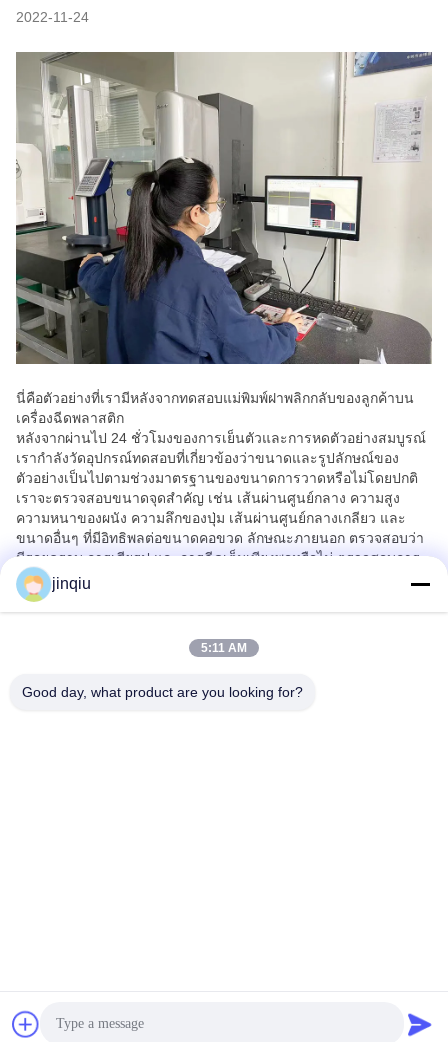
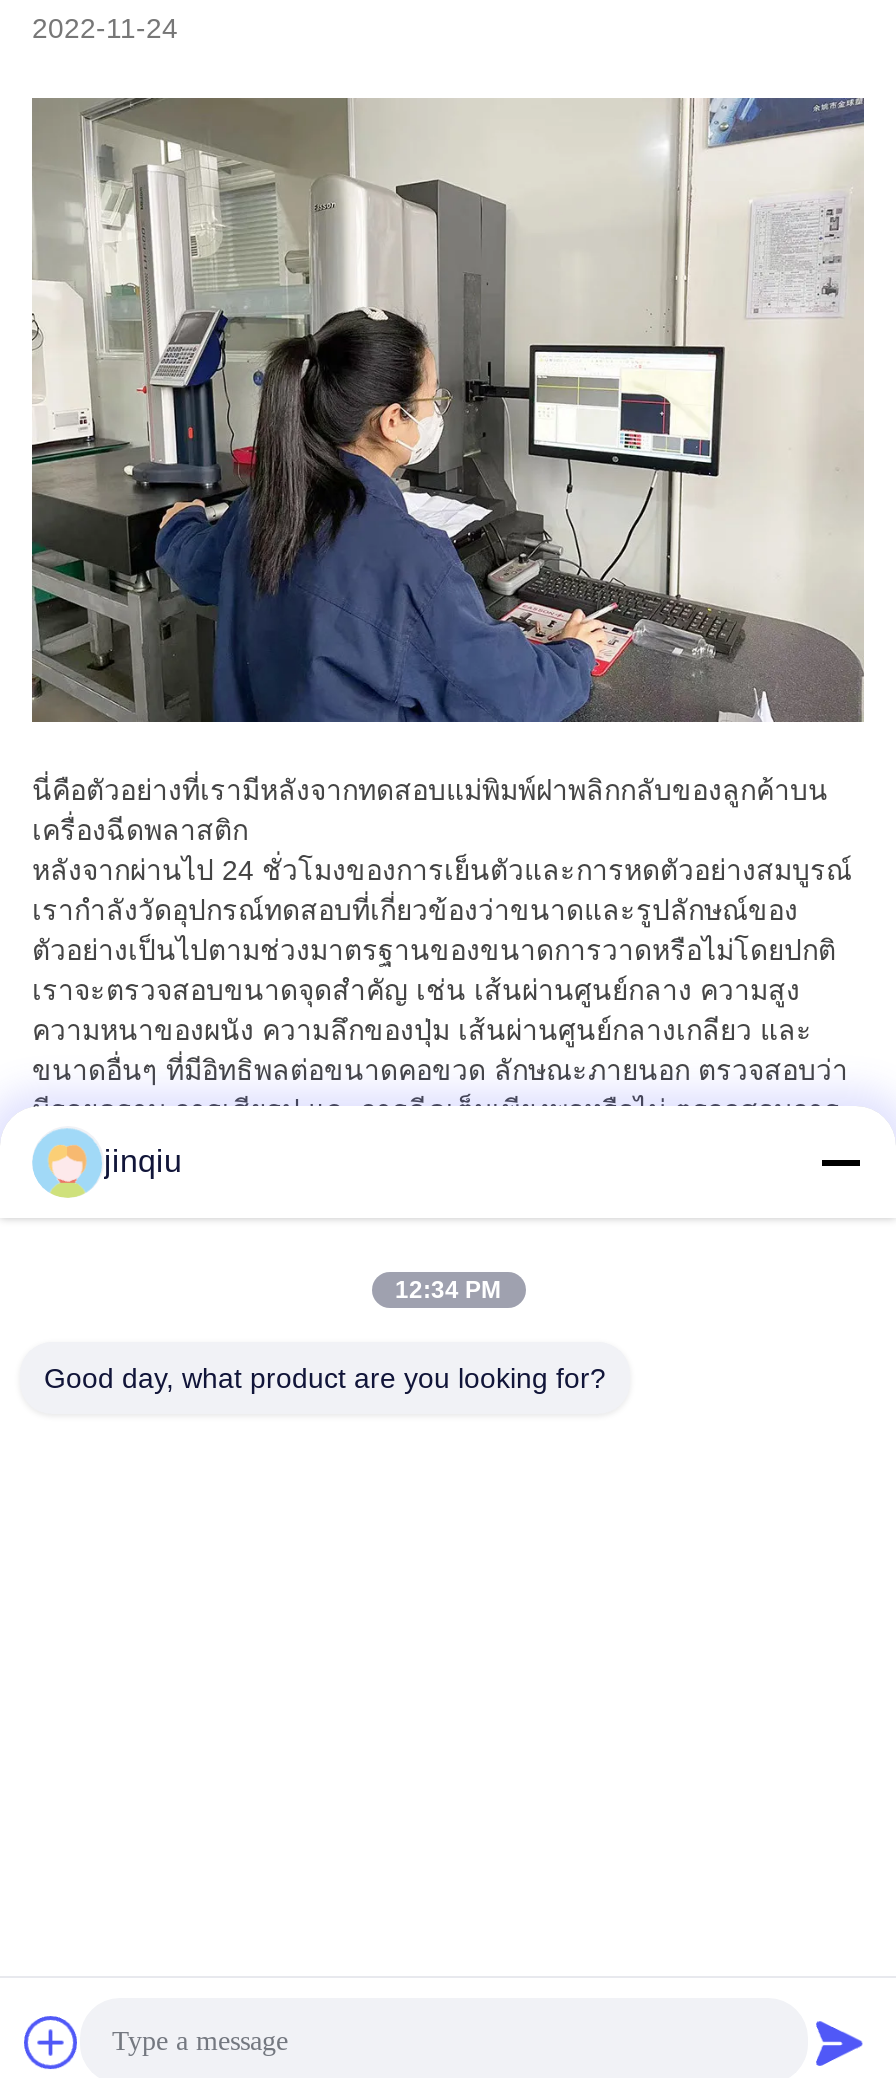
- 5:11 AM
+ 12:34 PM
